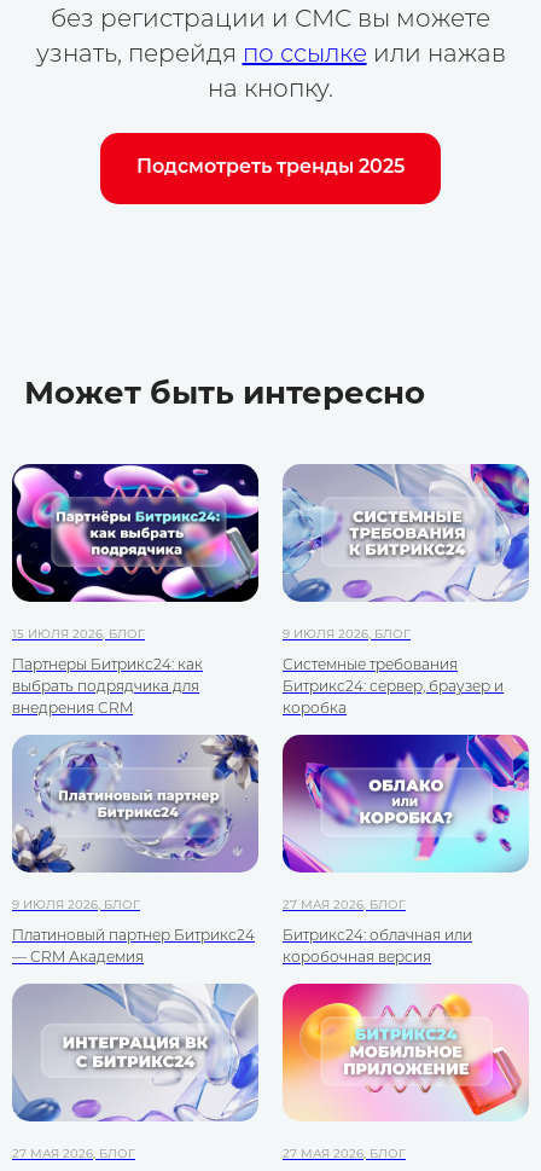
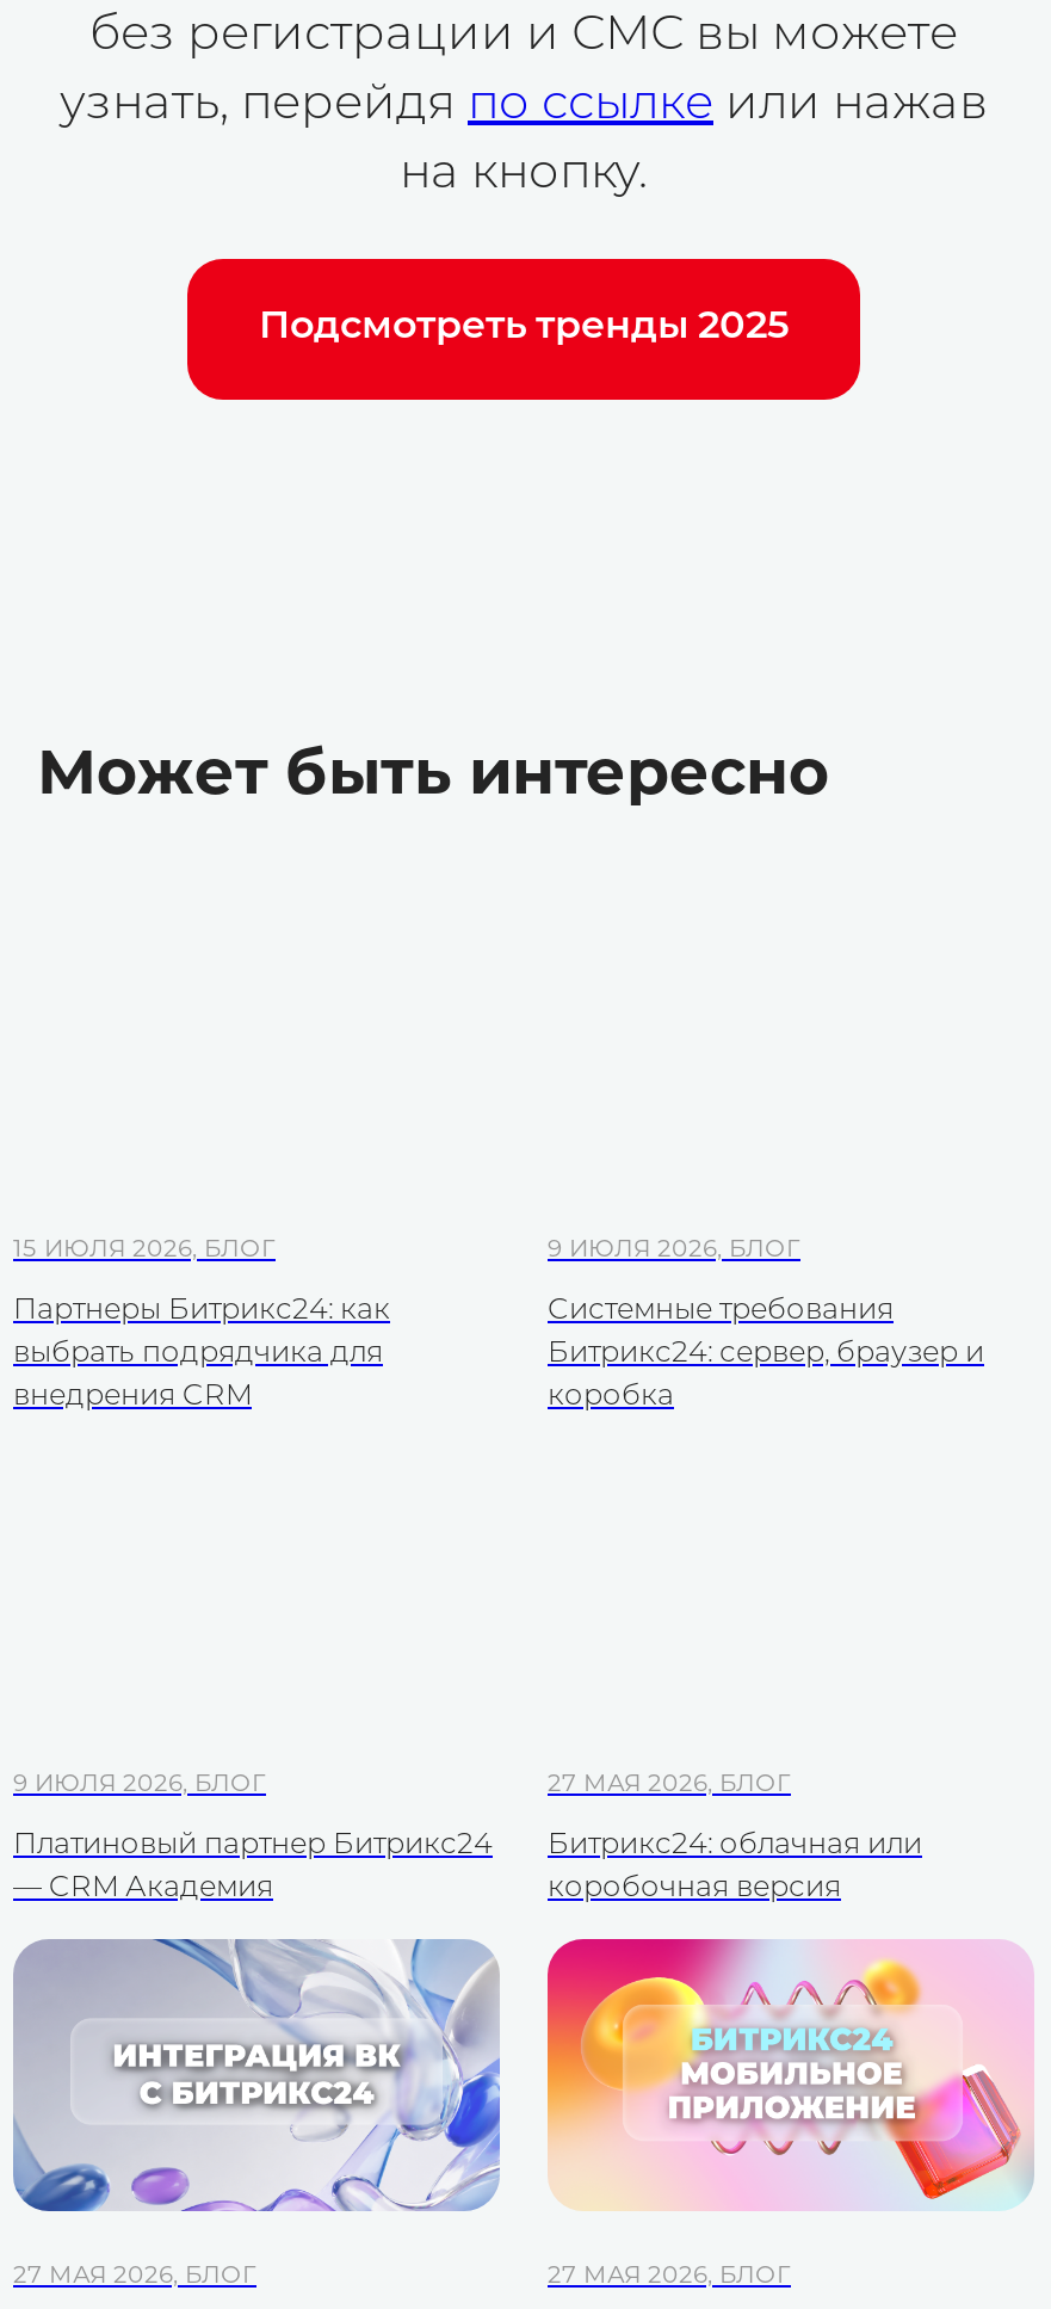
- [image]

- [image]

- [image]

- [image]
